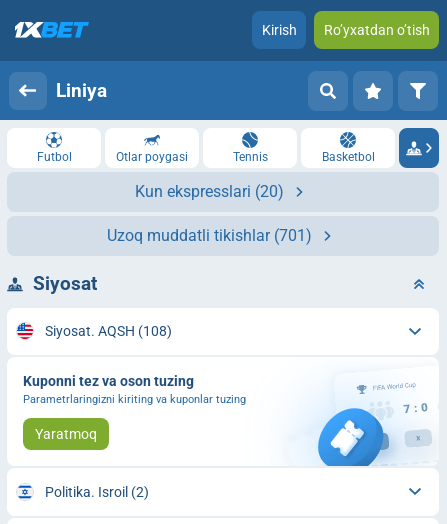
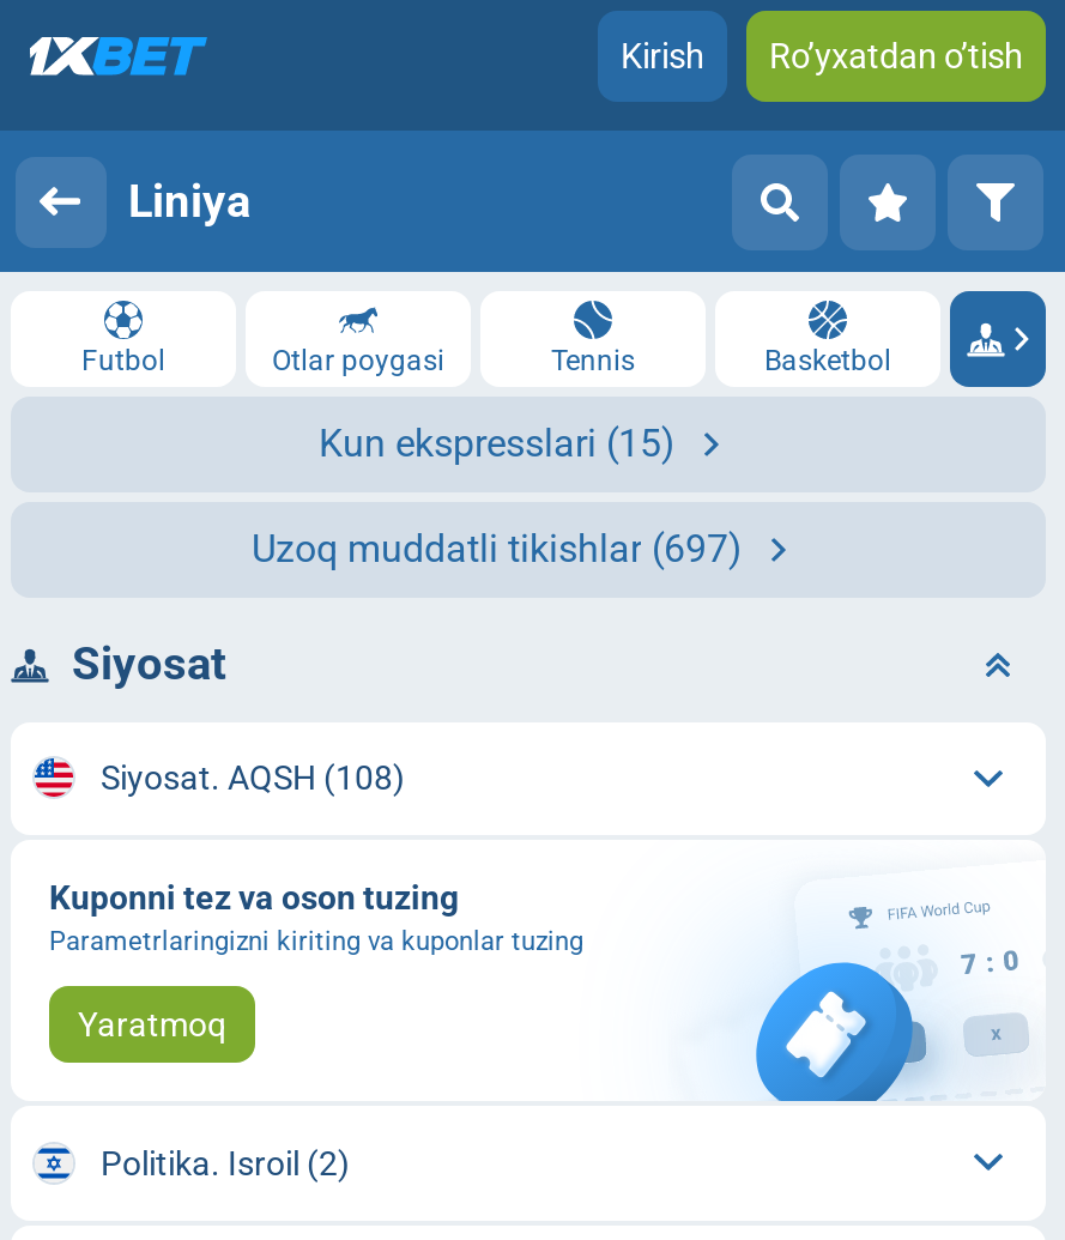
- Kun ekspresslari (20)
+ Kun ekspresslari (15)

- Uzoq muddatli tikishlar (701)
+ Uzoq muddatli tikishlar (697)
